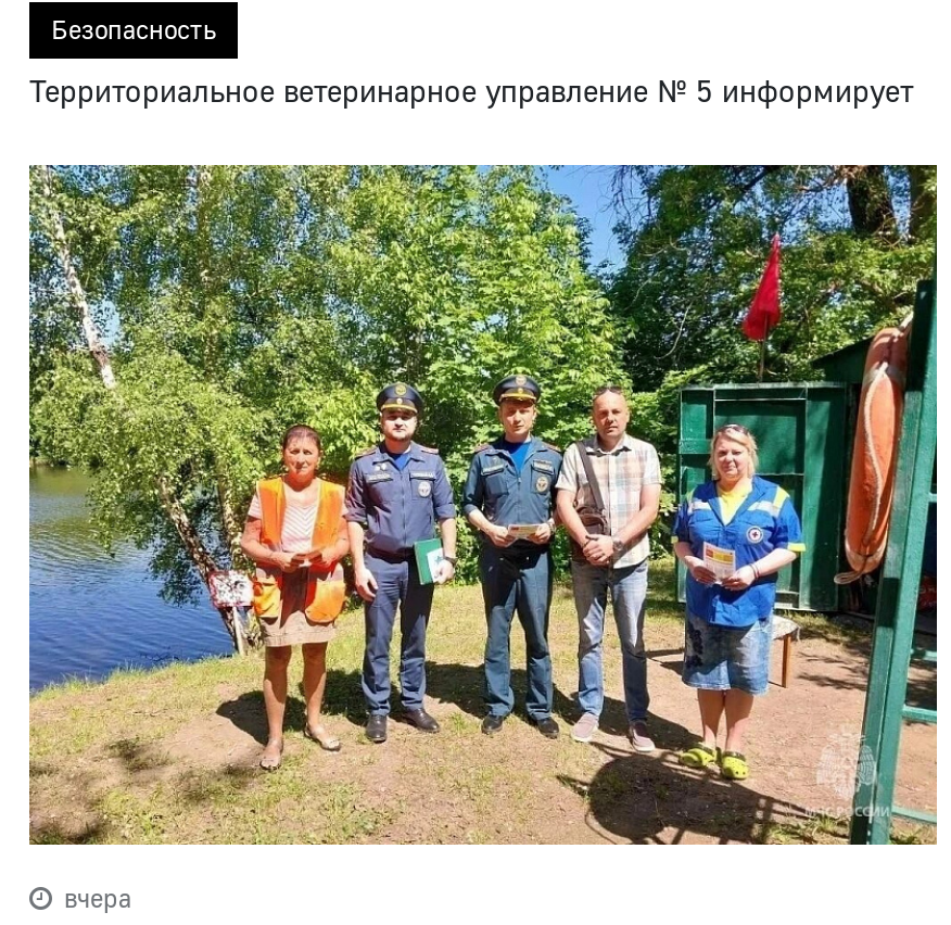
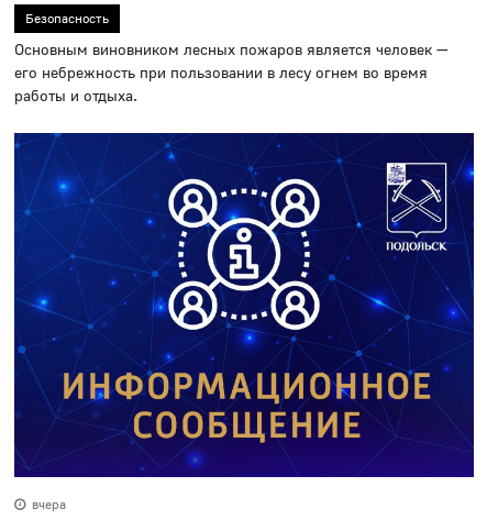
- Территориальное ветеринарное управление № 5 информирует
+ Основным виновником лесных пожаров является человек —
+ его небрежность при пользовании в лесу огнем во время
+ работы и отдыха.

- [image]
+ [image]
